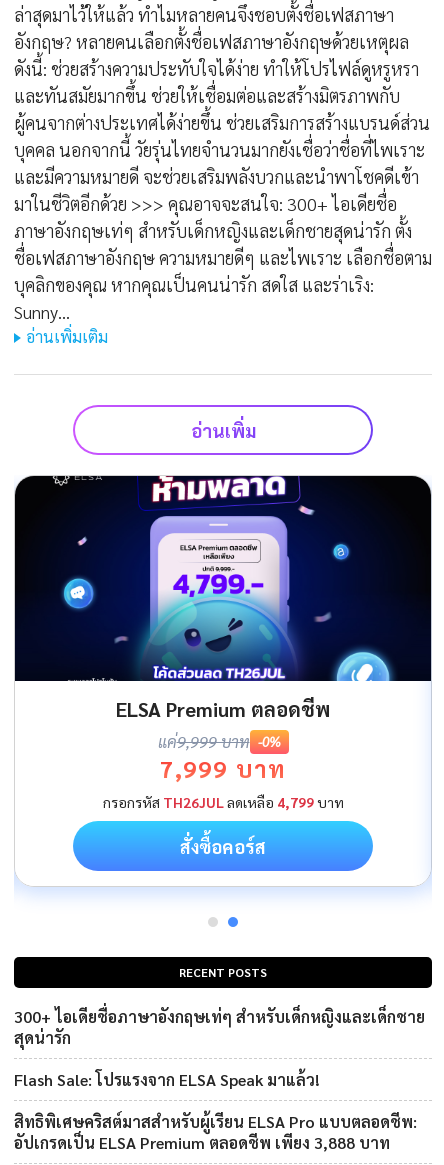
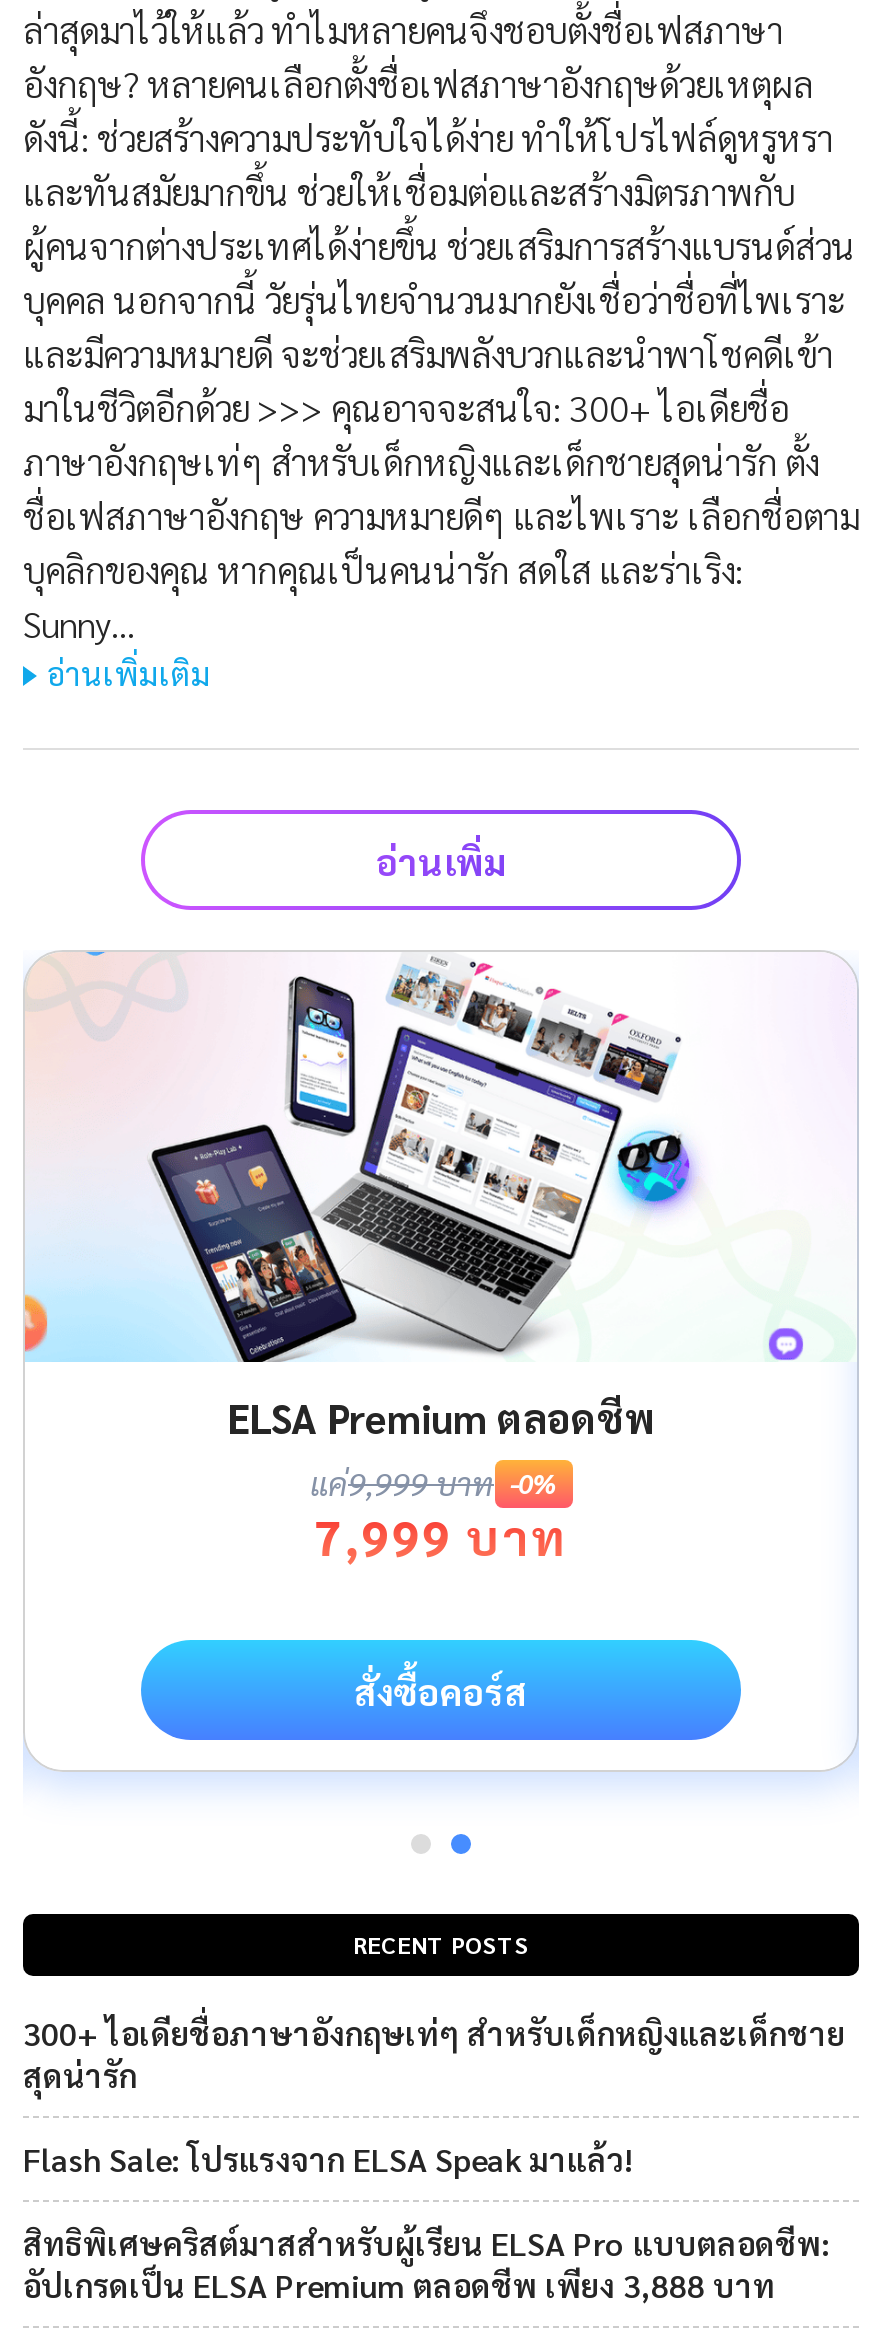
- [image]
+ [image]

- กรอกรหัสTH26JULลดเหลือ4,799บาท
